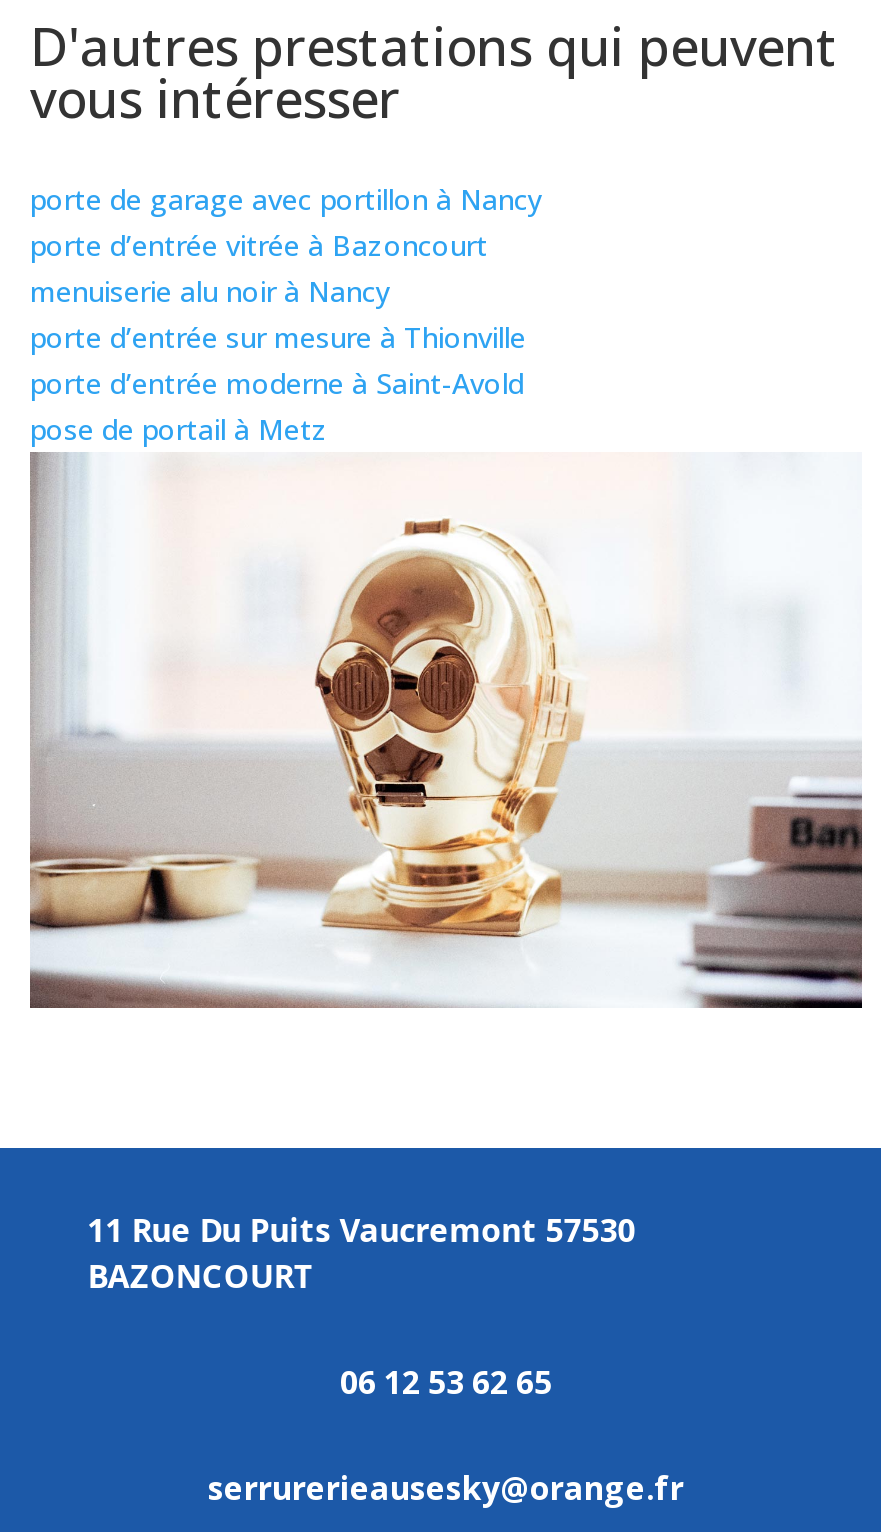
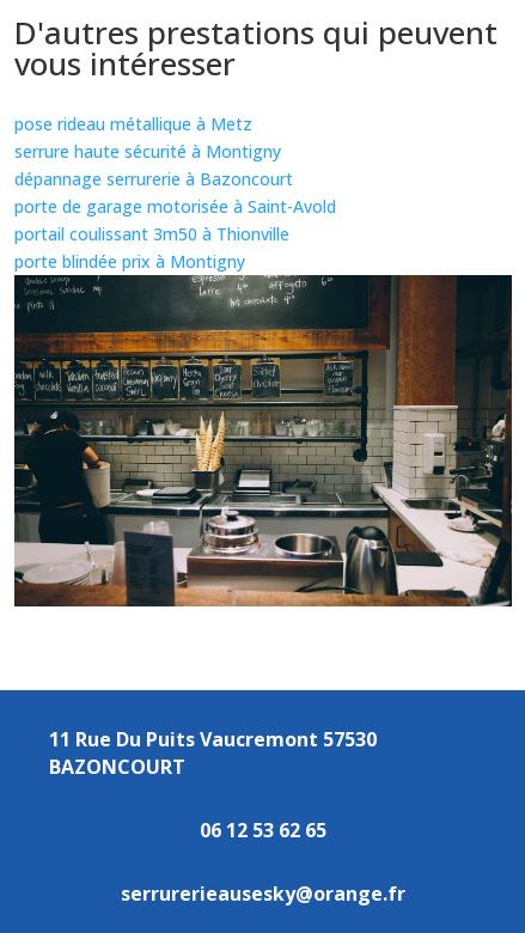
- porte de garage avec portillon à Nancy
- porte d’entrée vitrée à Bazoncourt
- menuiserie alu noir à Nancy
- porte d’entrée sur mesure à Thionville
- porte d’entrée moderne à Saint-Avold
- pose de portail à Metz
+ pose rideau métallique à Metz
+ serrure haute sécurité à Montigny
+ dépannage serrurerie à Bazoncourt
+ porte de garage motorisée à Saint-Avold
+ portail coulissant 3m50 à Thionville
+ porte blindée prix à Montigny

- [image]
+ [image]
